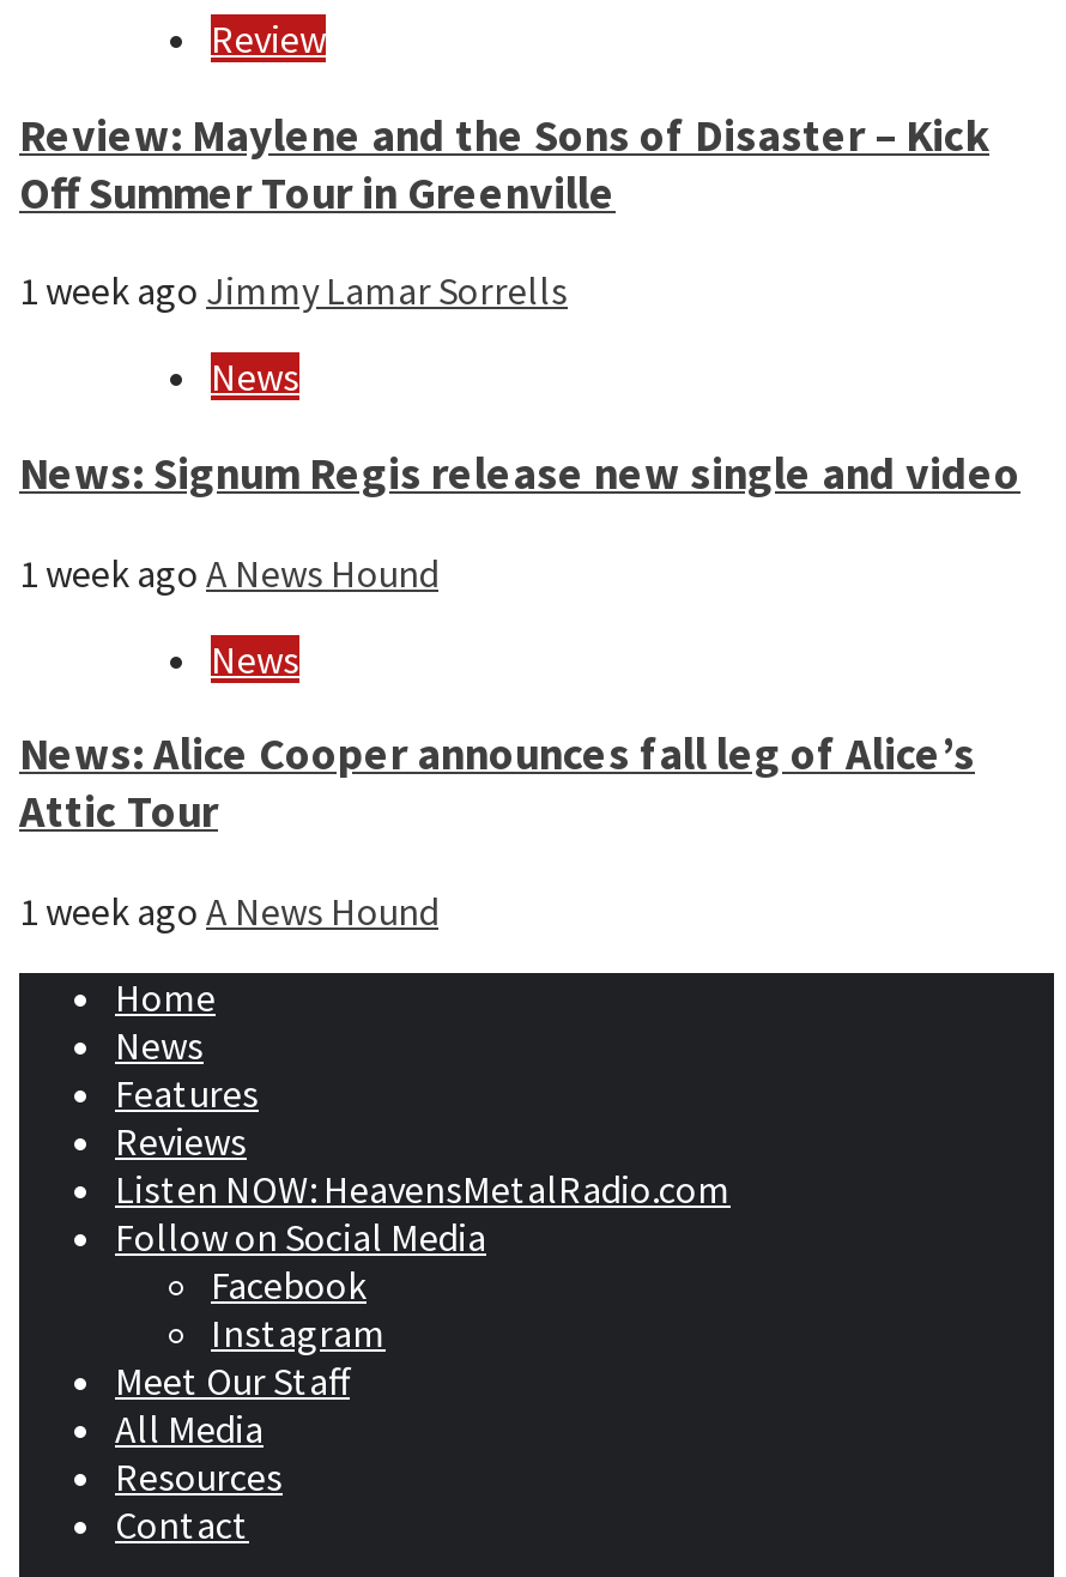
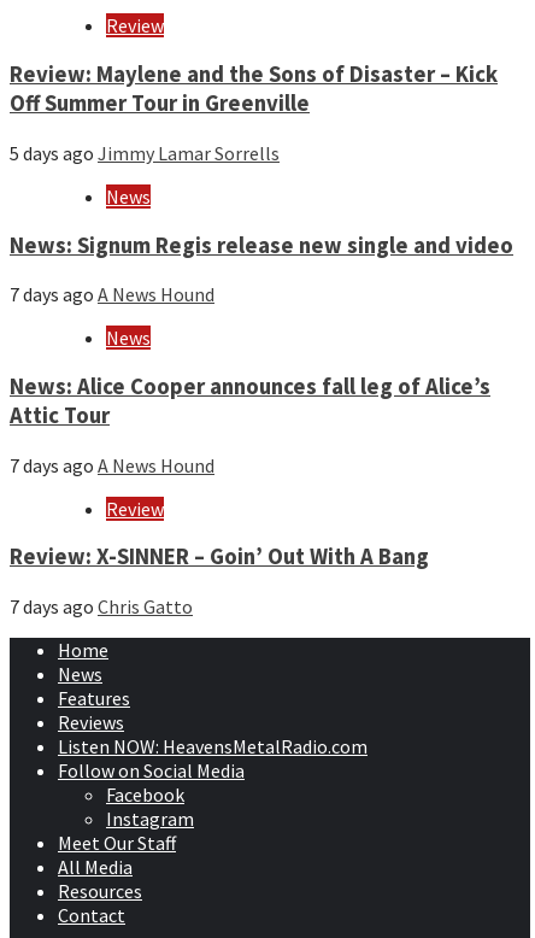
- 1 week ago Jimmy Lamar Sorrells
+ 5 days ago Jimmy Lamar Sorrells

- 1 week ago A News Hound
+ 7 days ago A News Hound

- 1 week ago A News Hound
+ 7 days ago A News Hound
+ Review
+ Review: X-SINNER – Goin’ Out With A Bang
+ 7 days ago Chris Gatto
